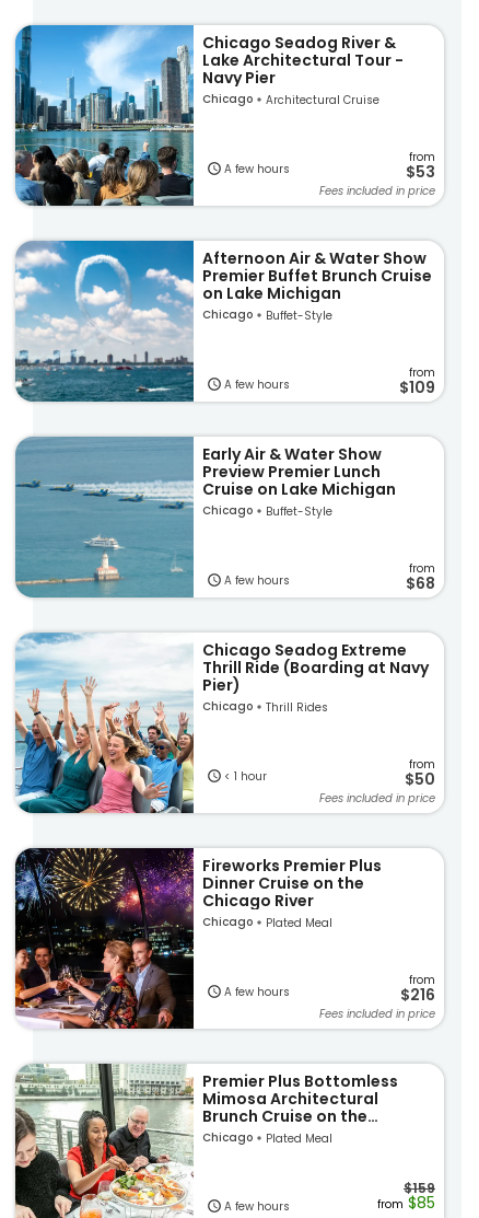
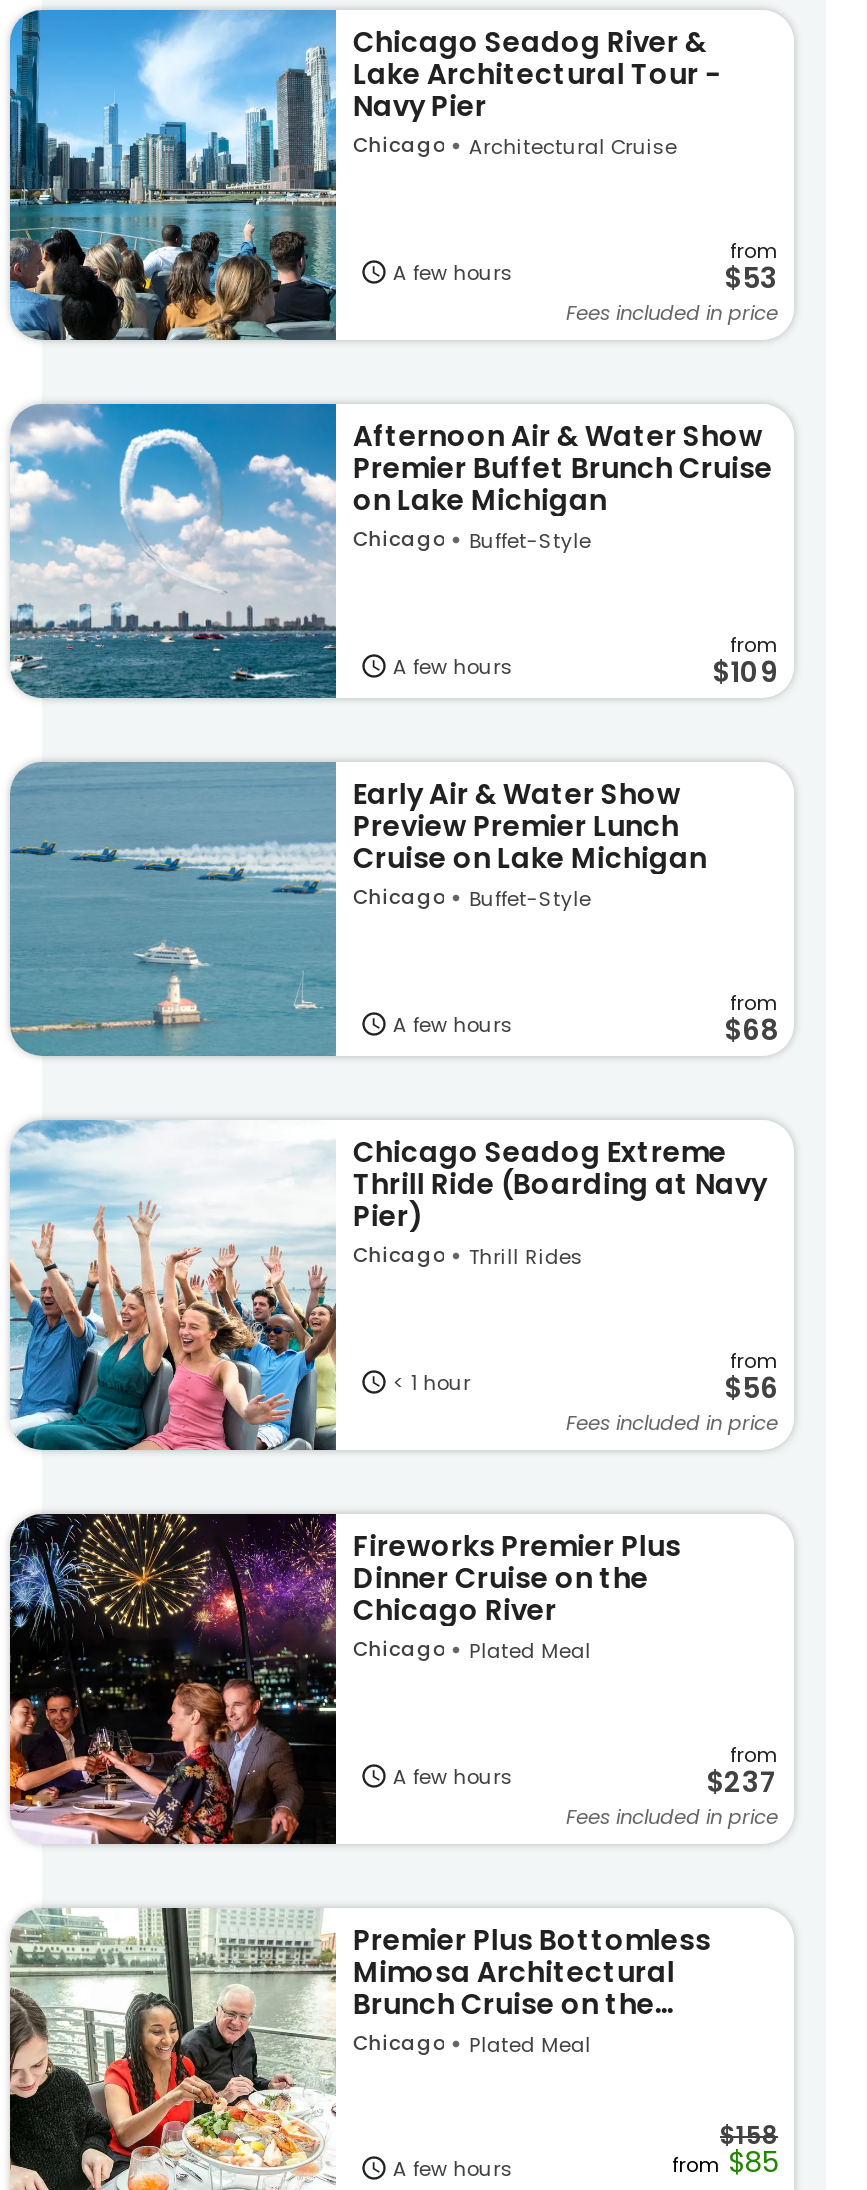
- $50
+ $56

- $216
+ $237

- $159
+ $158
